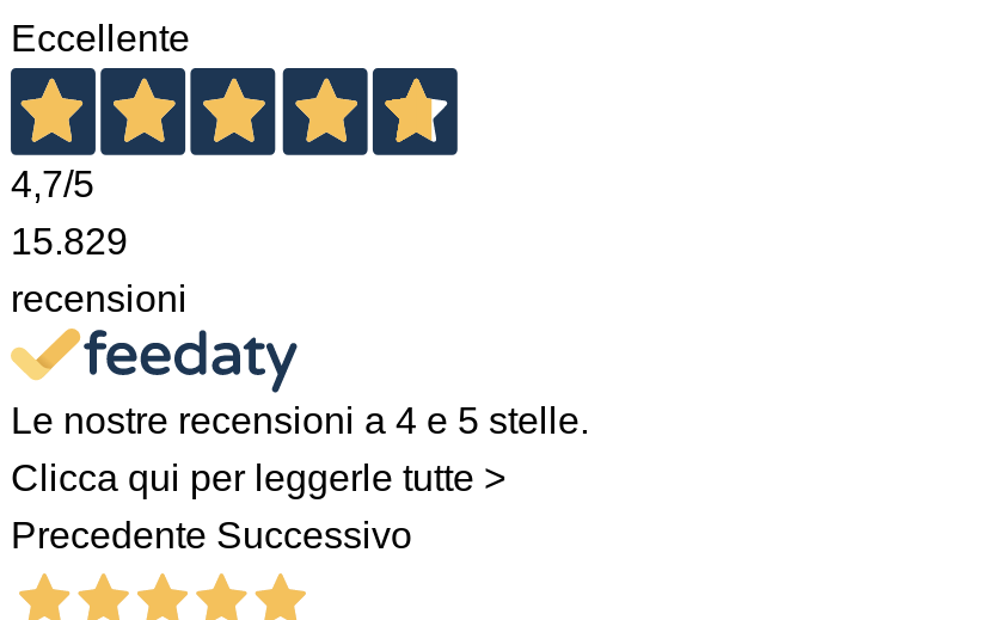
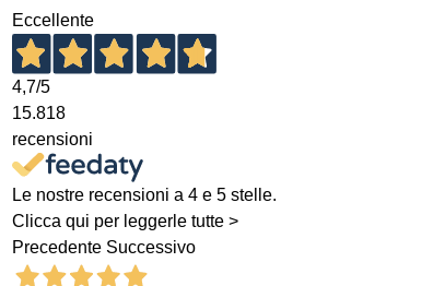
- 15.829
+ 15.818
